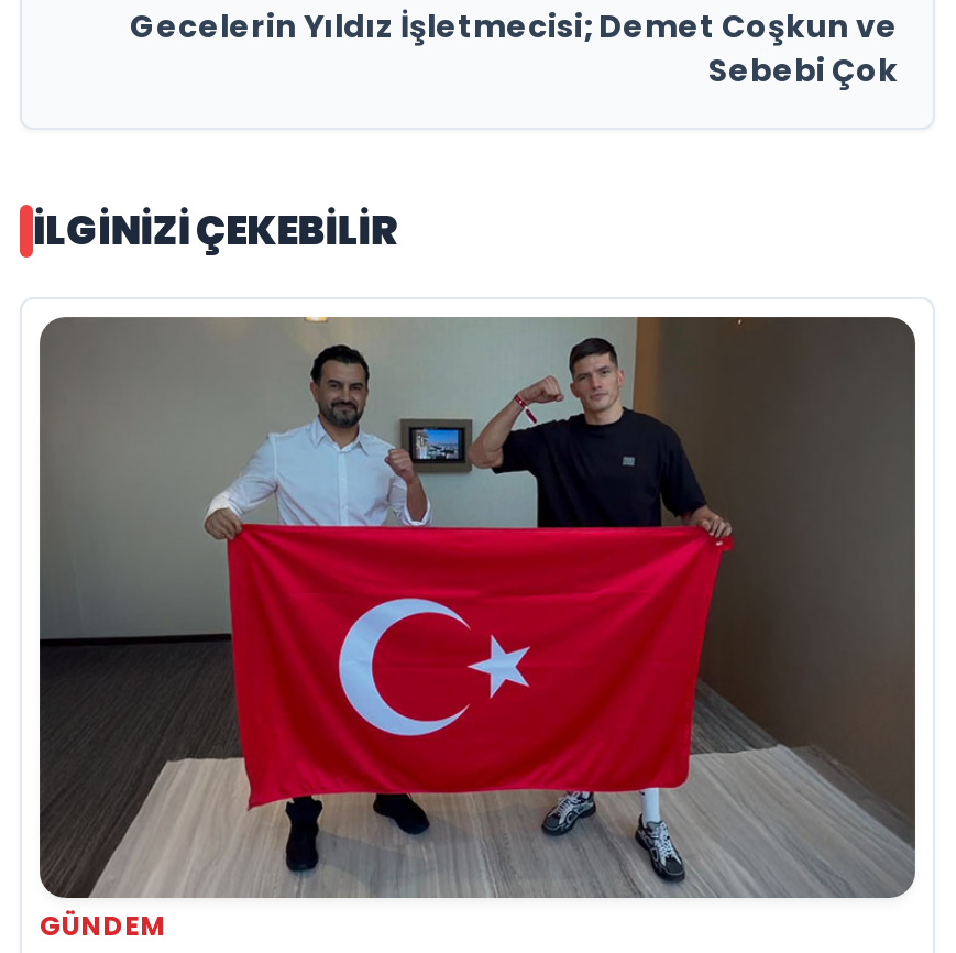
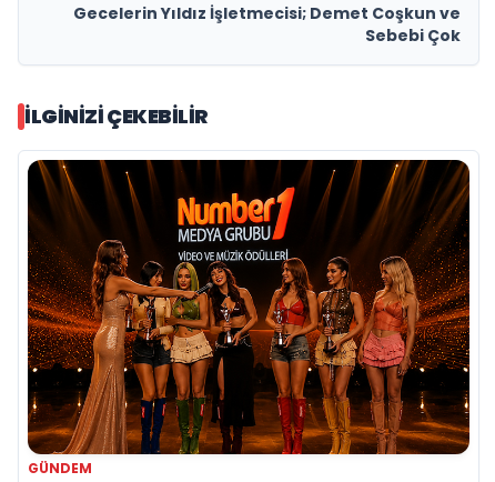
- [image]
+ [image]
